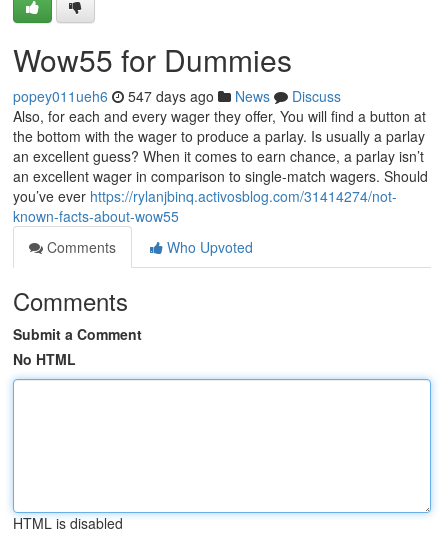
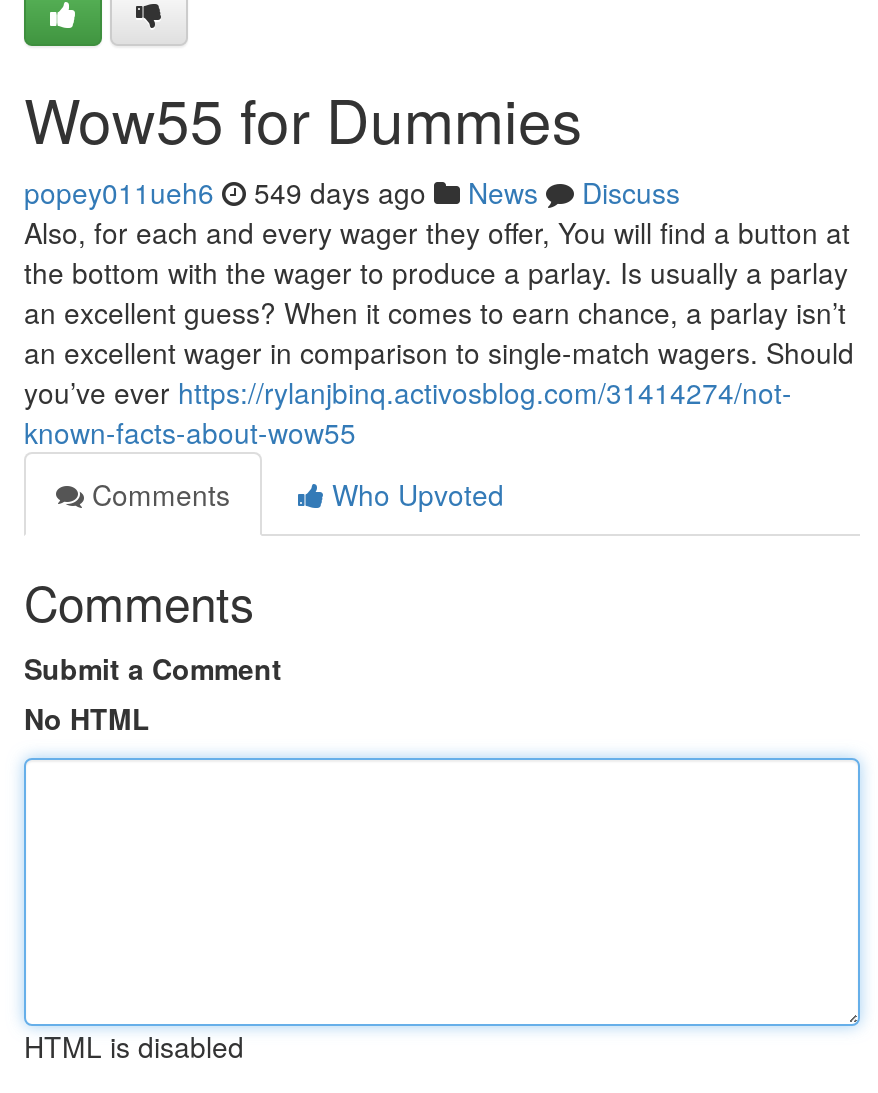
- popey011ueh6 547 days ago News Discuss
+ popey011ueh6 549 days ago News Discuss
